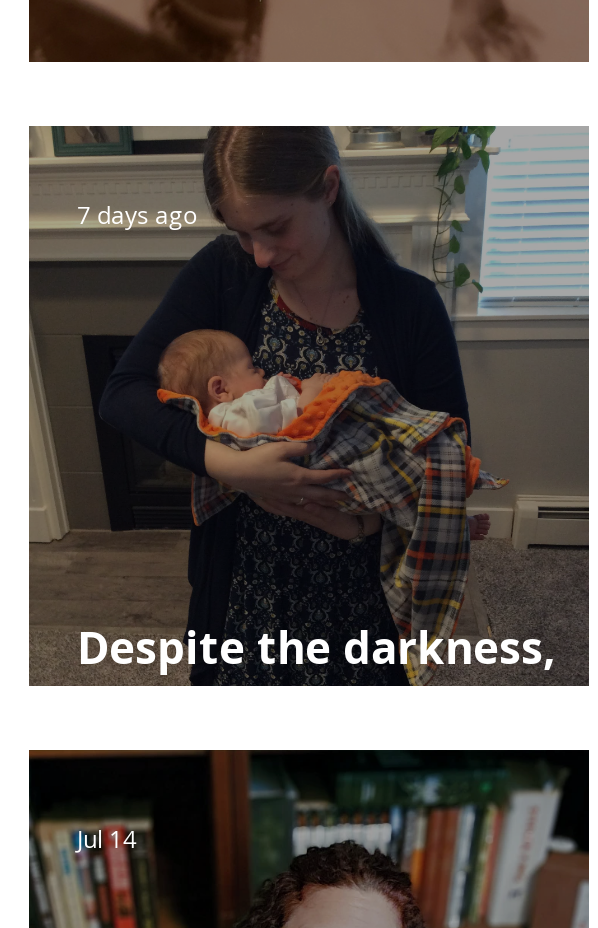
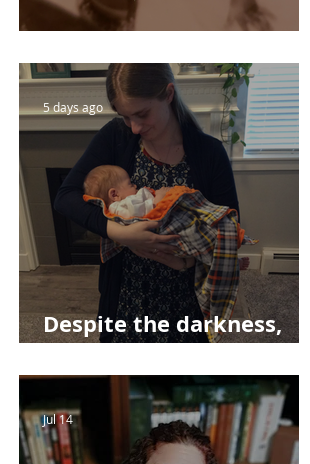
- 7 days ago
+ 5 days ago
